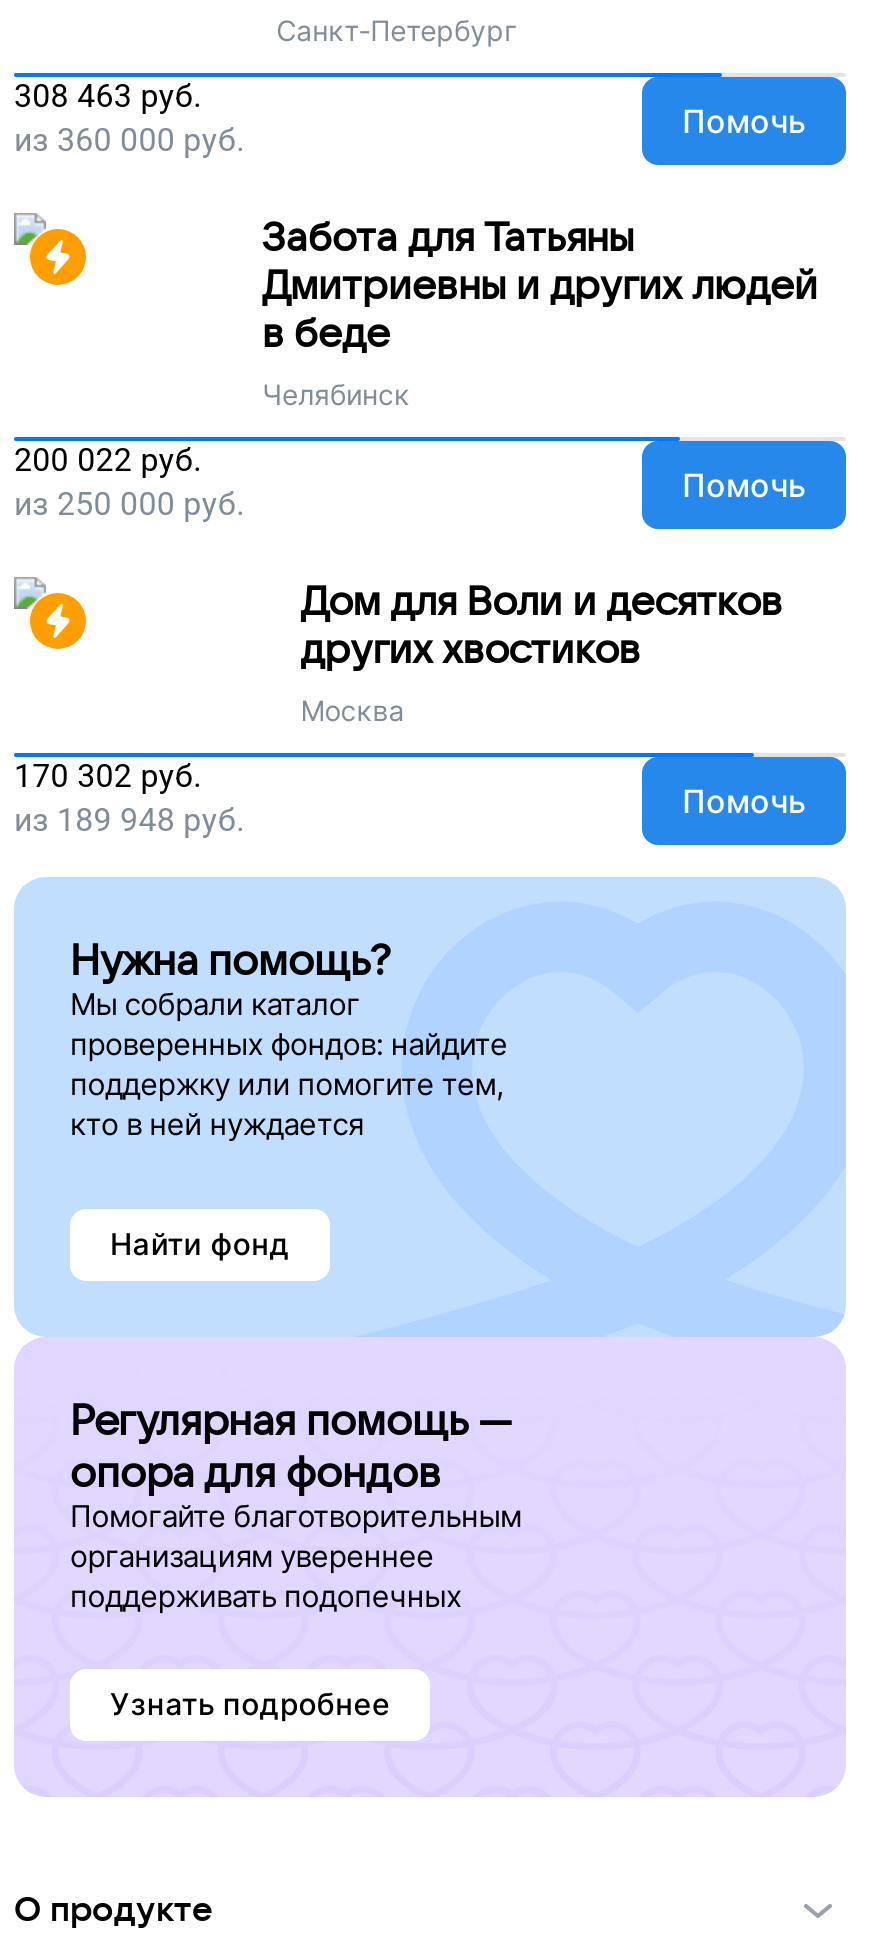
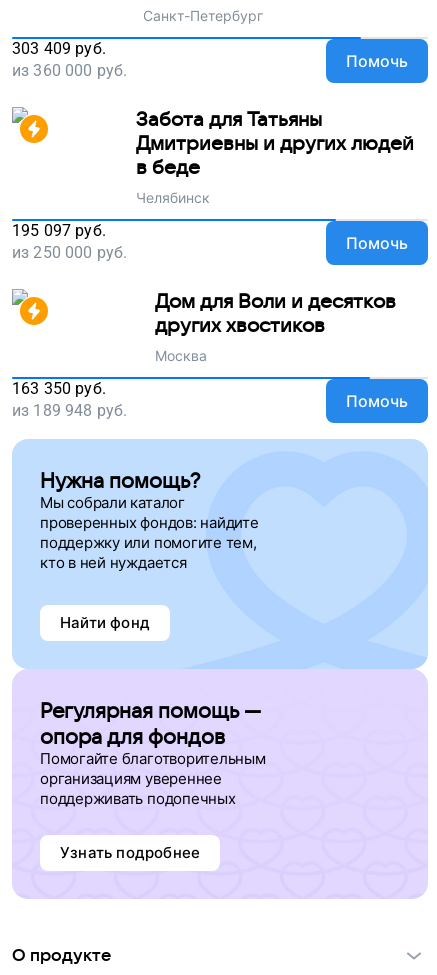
- 308 463 руб.
+ 303 409 руб.

- 200 022 руб.
+ 195 097 руб.

- 170 302 руб.
+ 163 350 руб.
